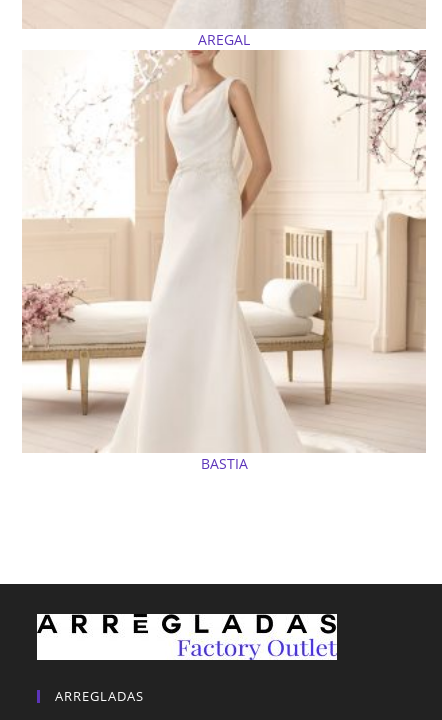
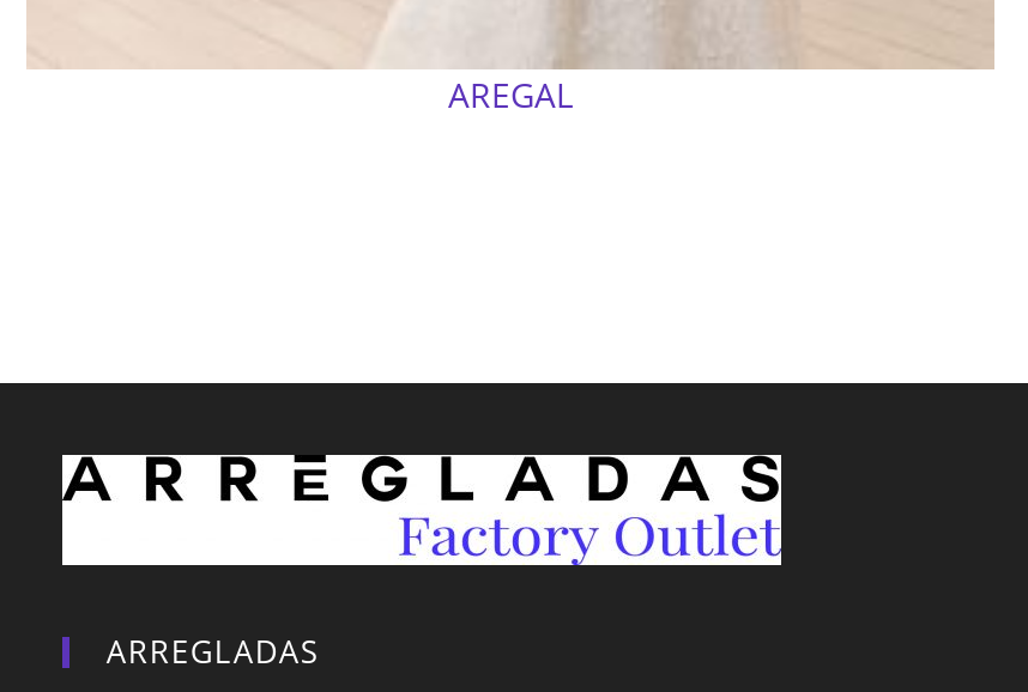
- [image]
- BASTIA
